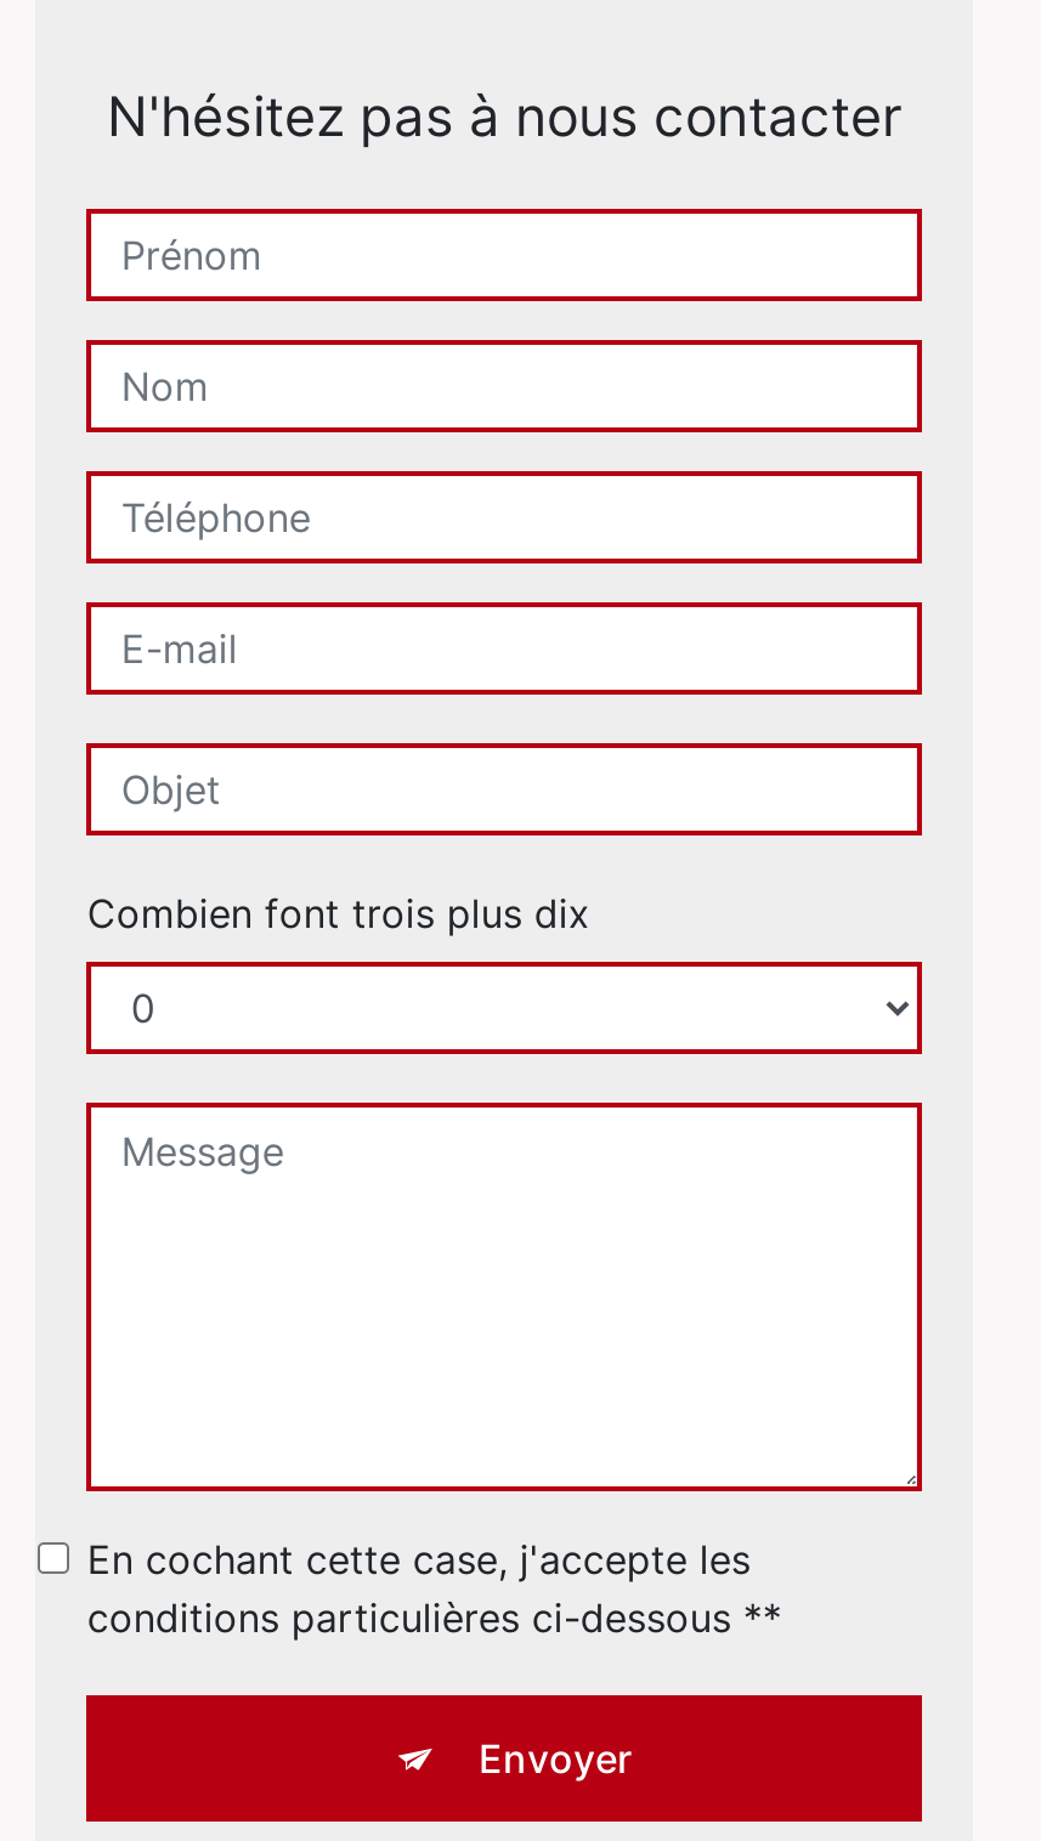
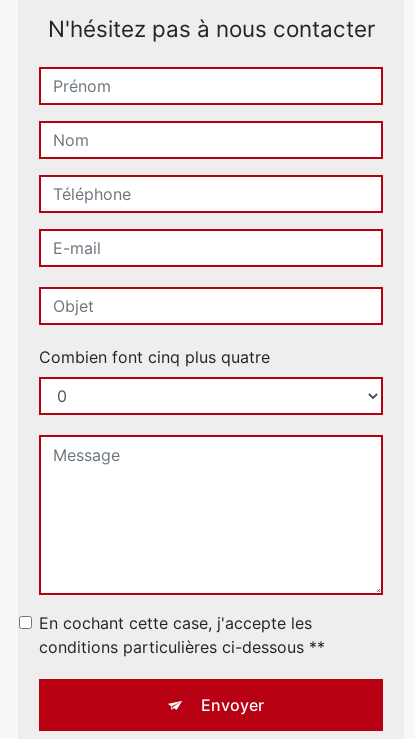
- Combien font trois plus dix
+ Combien font cinq plus quatre
